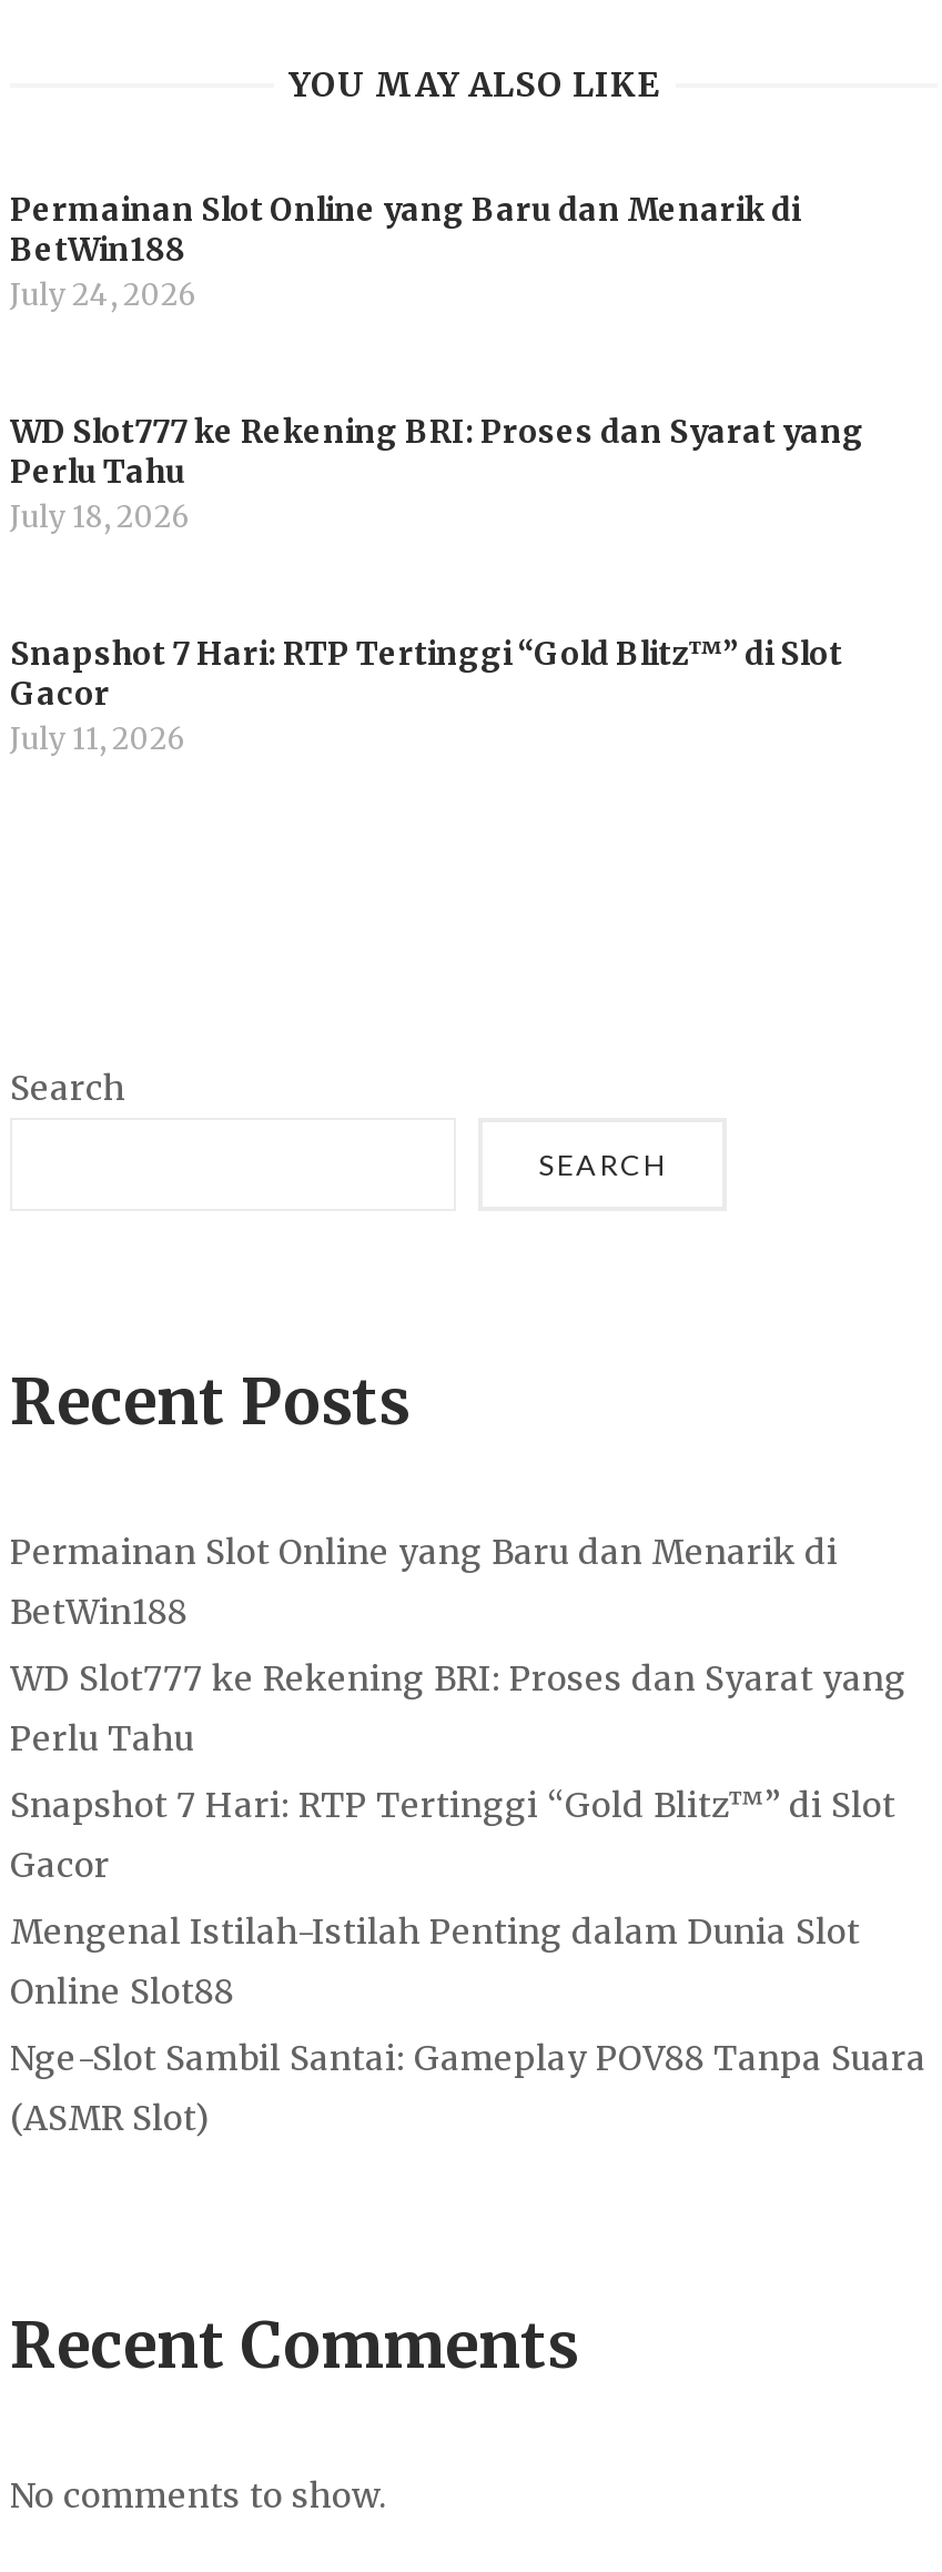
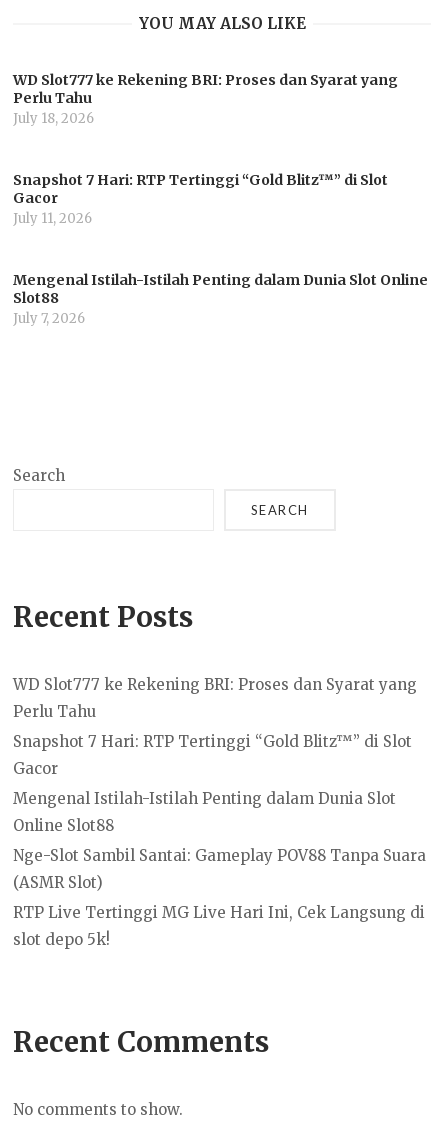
- Permainan Slot Online yang Baru dan Menarik di
- BetWin188
- July 24, 2026

moved up: WD Slot777 ke Rekening BRI: Proses dan Syarat yang | Perlu Tahu | July 18, 2026 | Snapshot 7 Hari: RTP Tertinggi “Gold Blitz™” di Slot | Gacor | July 11, 2026

+ Mengenal Istilah-Istilah Penting dalam Dunia Slot Online
+ Slot88
+ July 7, 2026

- Permainan Slot Online yang Baru dan Menarik di
- BetWin188

moved up: WD Slot777 ke Rekening BRI: Proses dan Syarat yang | Perlu Tahu | Snapshot 7 Hari: RTP Tertinggi “Gold Blitz™” di Slot | Gacor | Mengenal Istilah-Istilah Penting dalam Dunia Slot | Online Slot88 | Nge-Slot Sambil Santai: Gameplay POV88 Tanpa Suara | (ASMR Slot)

+ RTP Live Tertinggi MG Live Hari Ini, Cek Langsung di
+ slot depo 5k!
